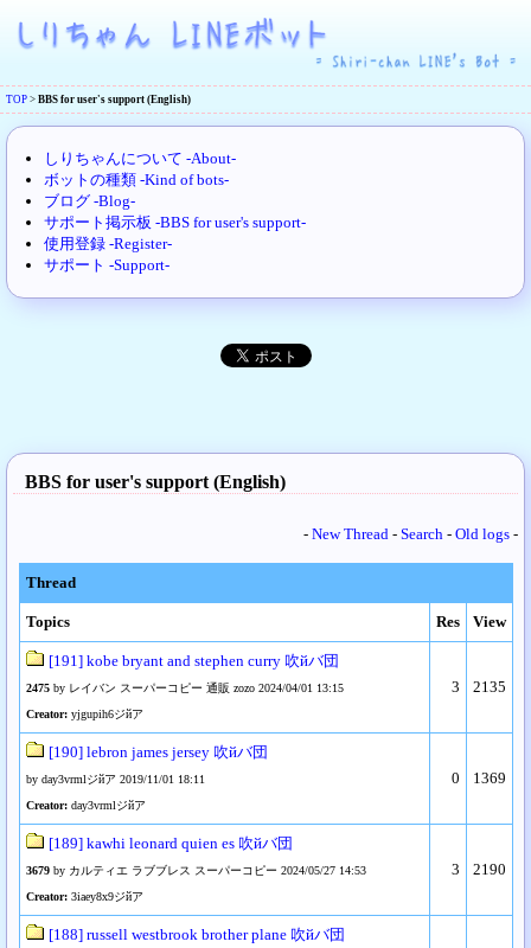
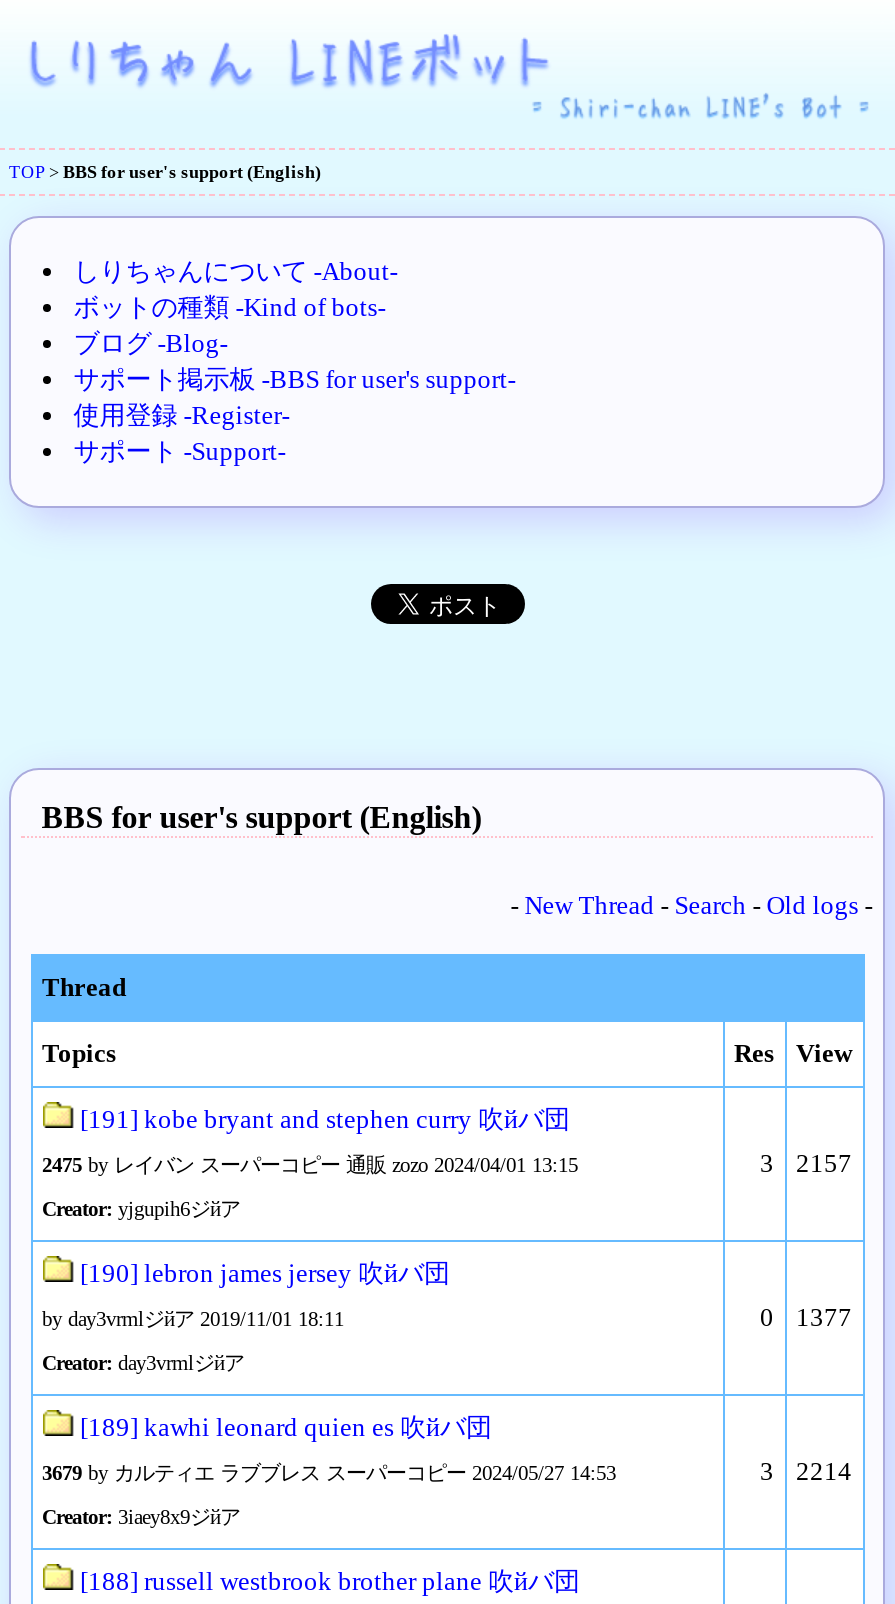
- 3 2135
+ 3 2157

- 0 1369
+ 0 1377

- 3 2190
+ 3 2214
